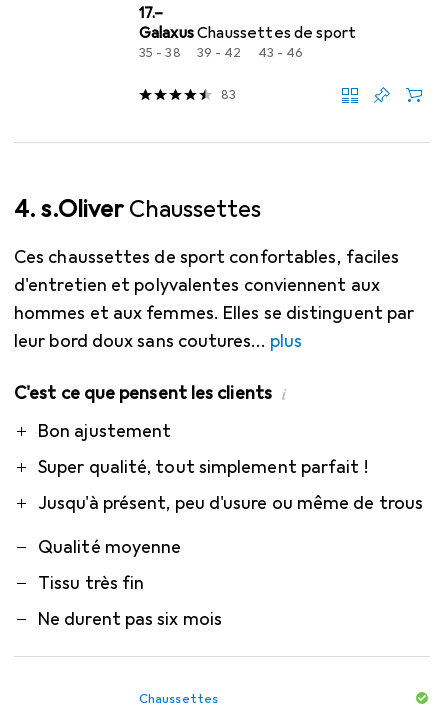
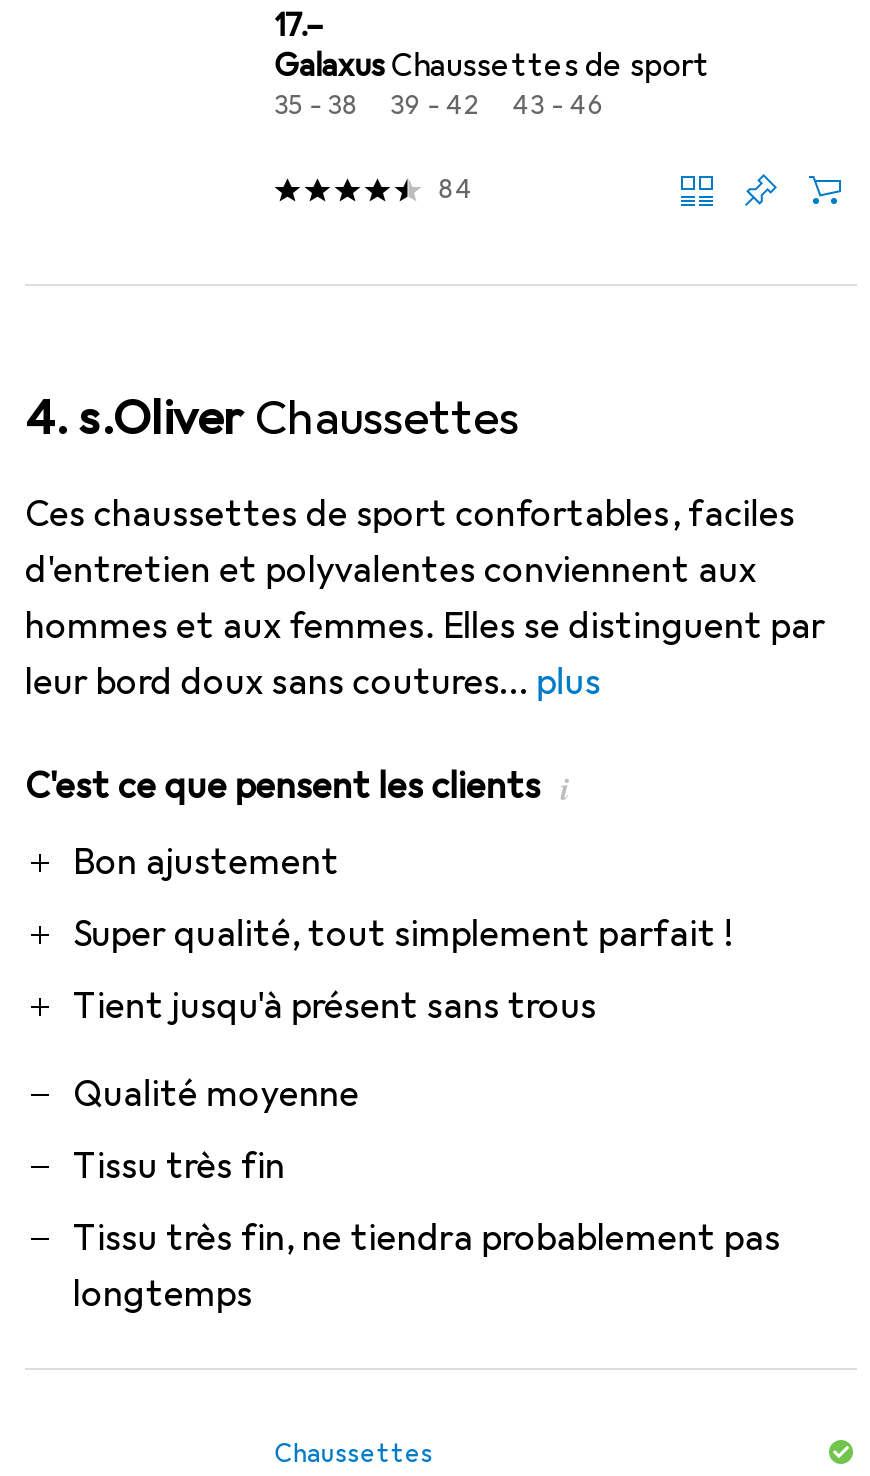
- 83
+ 84

- Jusqu'à présent, peu d'usure ou même de trous
+ Tient jusqu'à présent sans trous

- Ne durent pas six mois
+ Tissu très fin, ne tiendra probablement pas
+ longtemps
